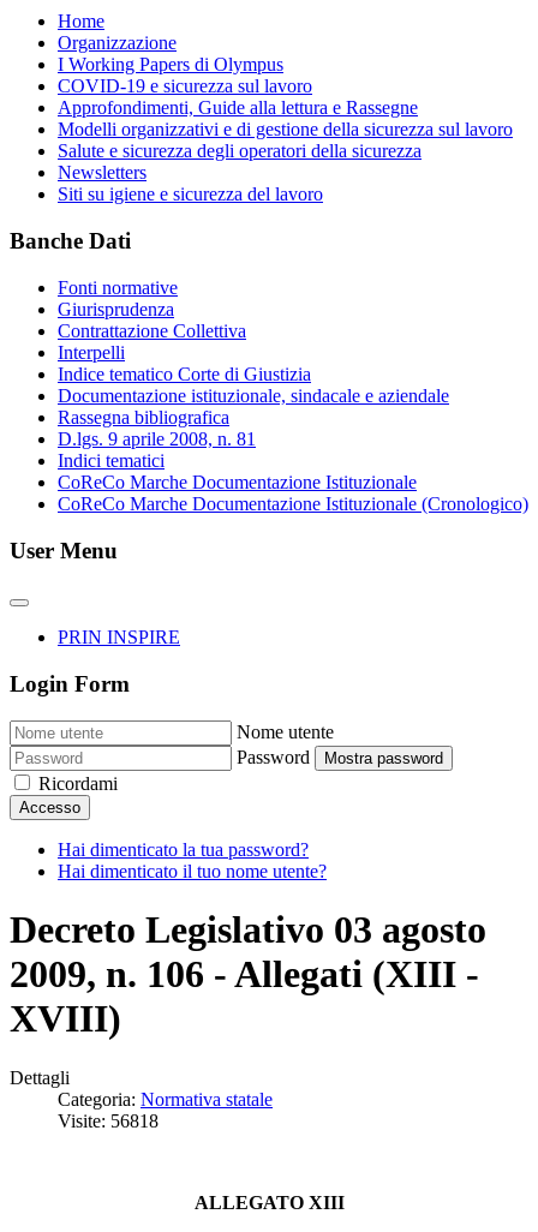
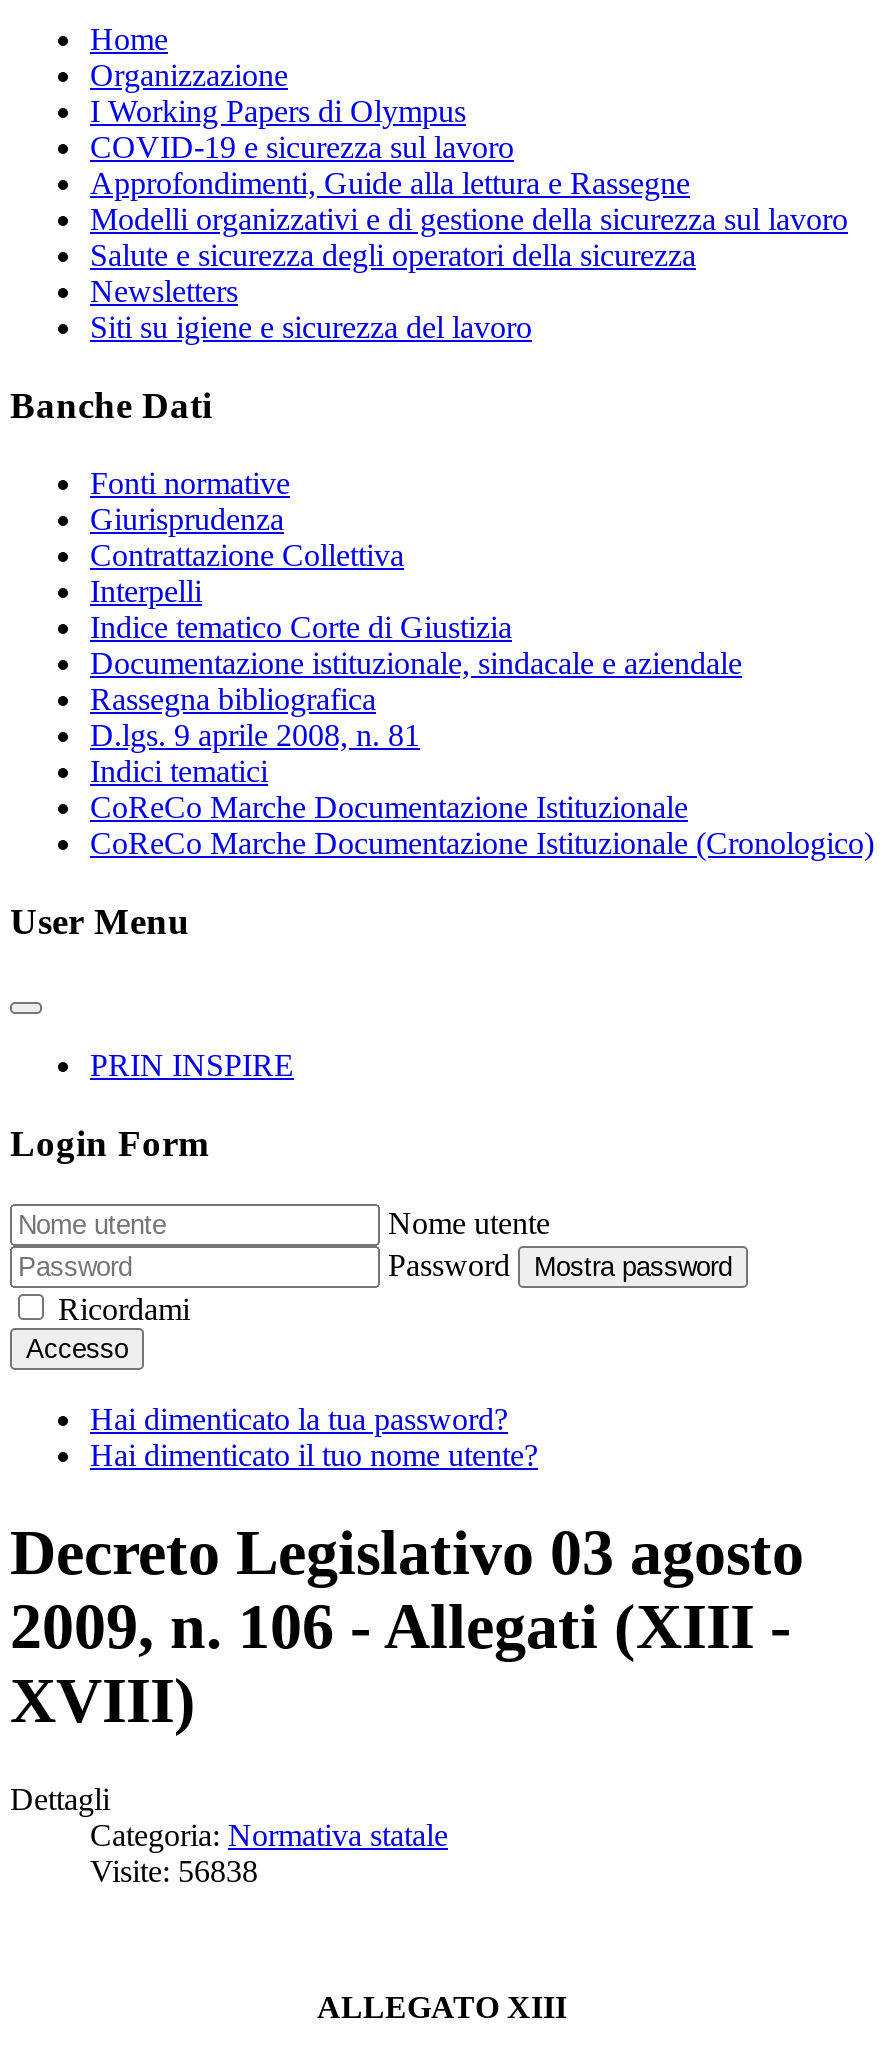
- Visite: 56818
+ Visite: 56838
